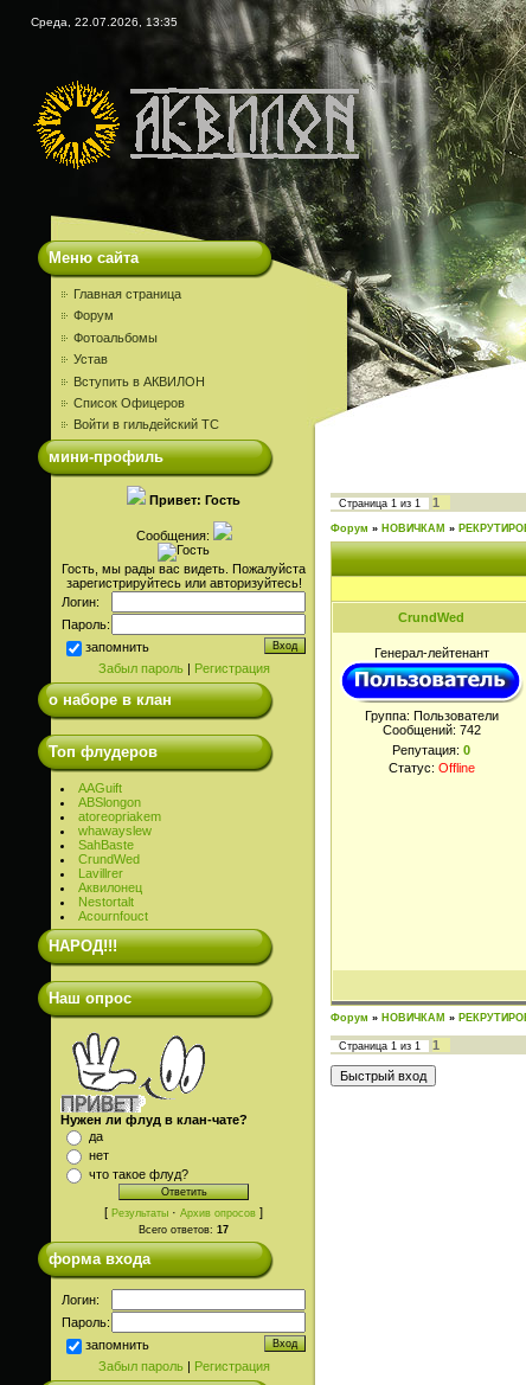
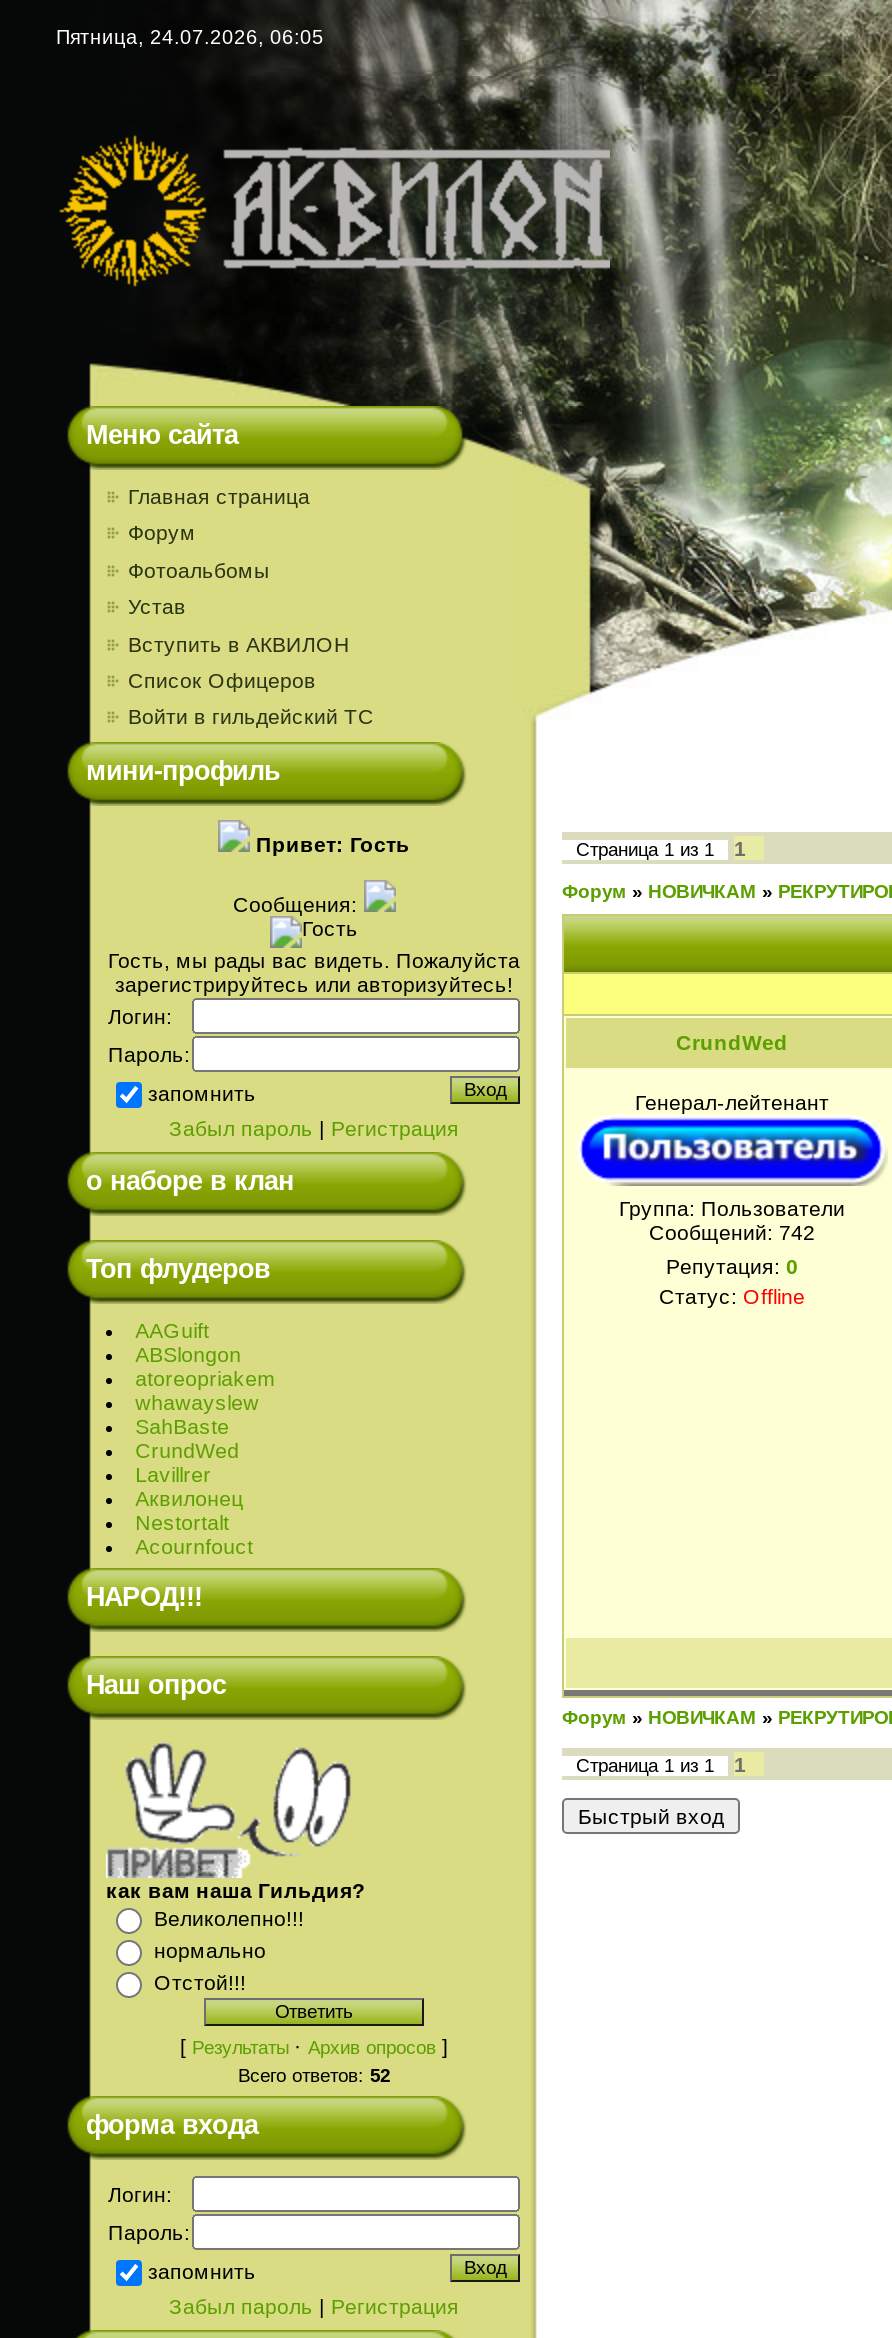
- Среда, 22.07.2026, 13:35
+ Пятница, 24.07.2026, 06:05

- Нужен ли флуд в клан-чате?
- да
- нет
- что такое флуд?
+ как вам наша Гильдия?
+ Великолепно!!!
+ нормально
+ Отстой!!!

- Всего ответов: 17
+ Всего ответов: 52
